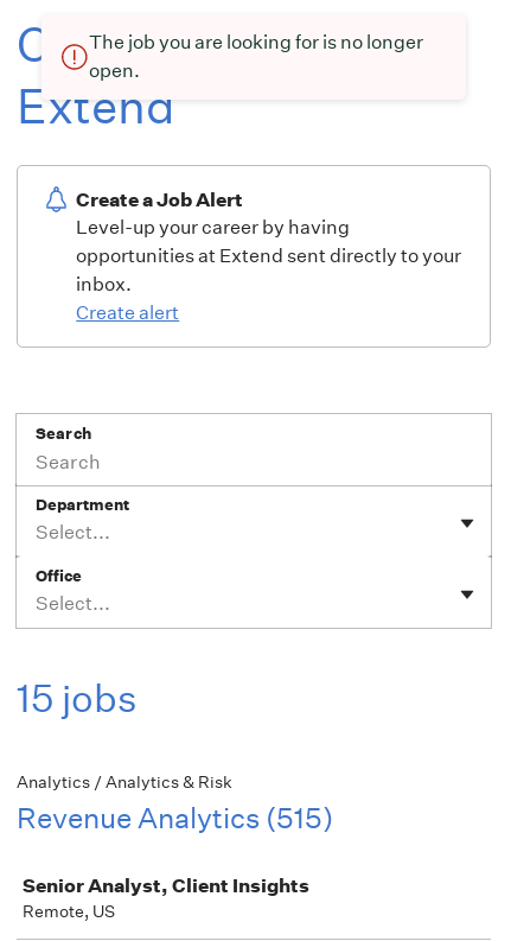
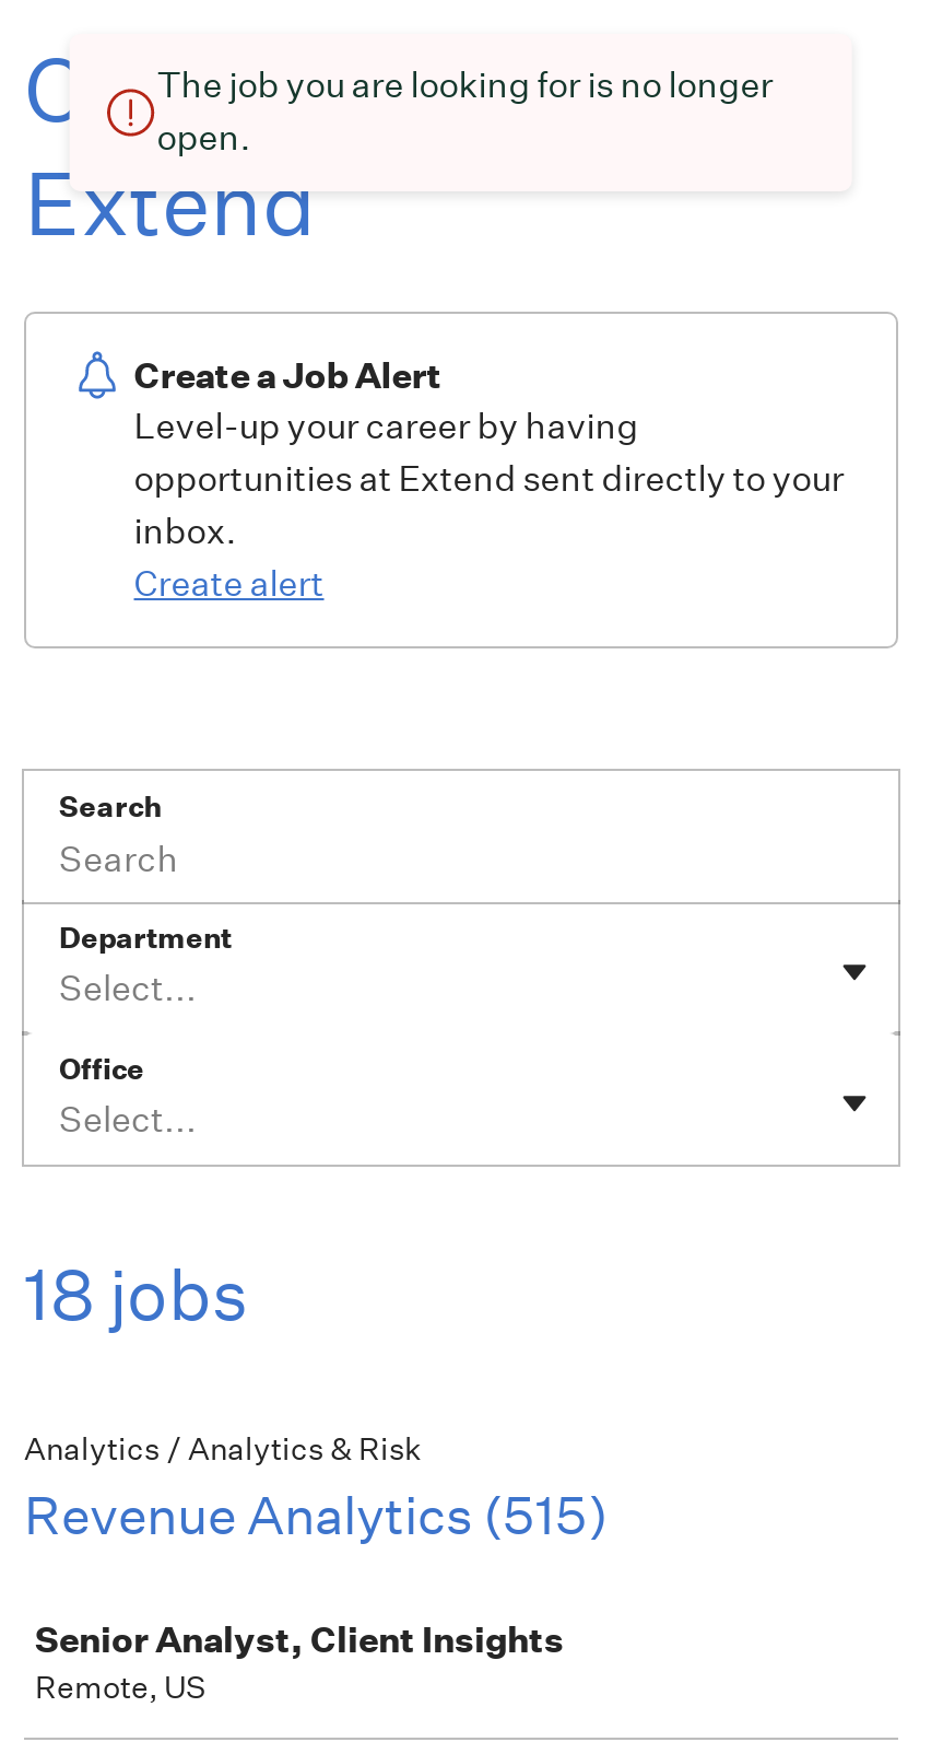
- 15 jobs
+ 18 jobs
